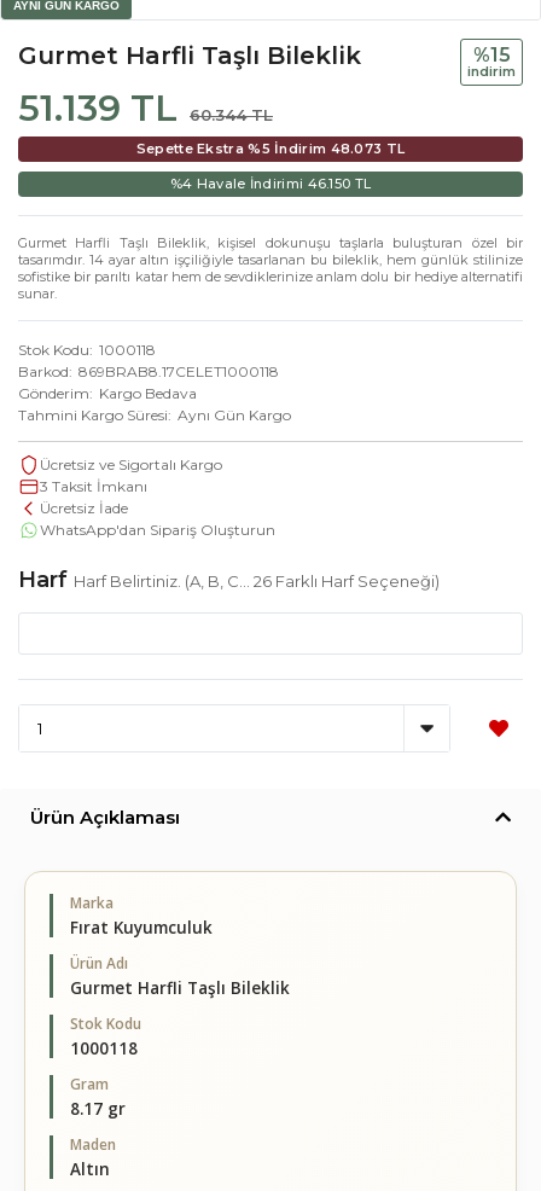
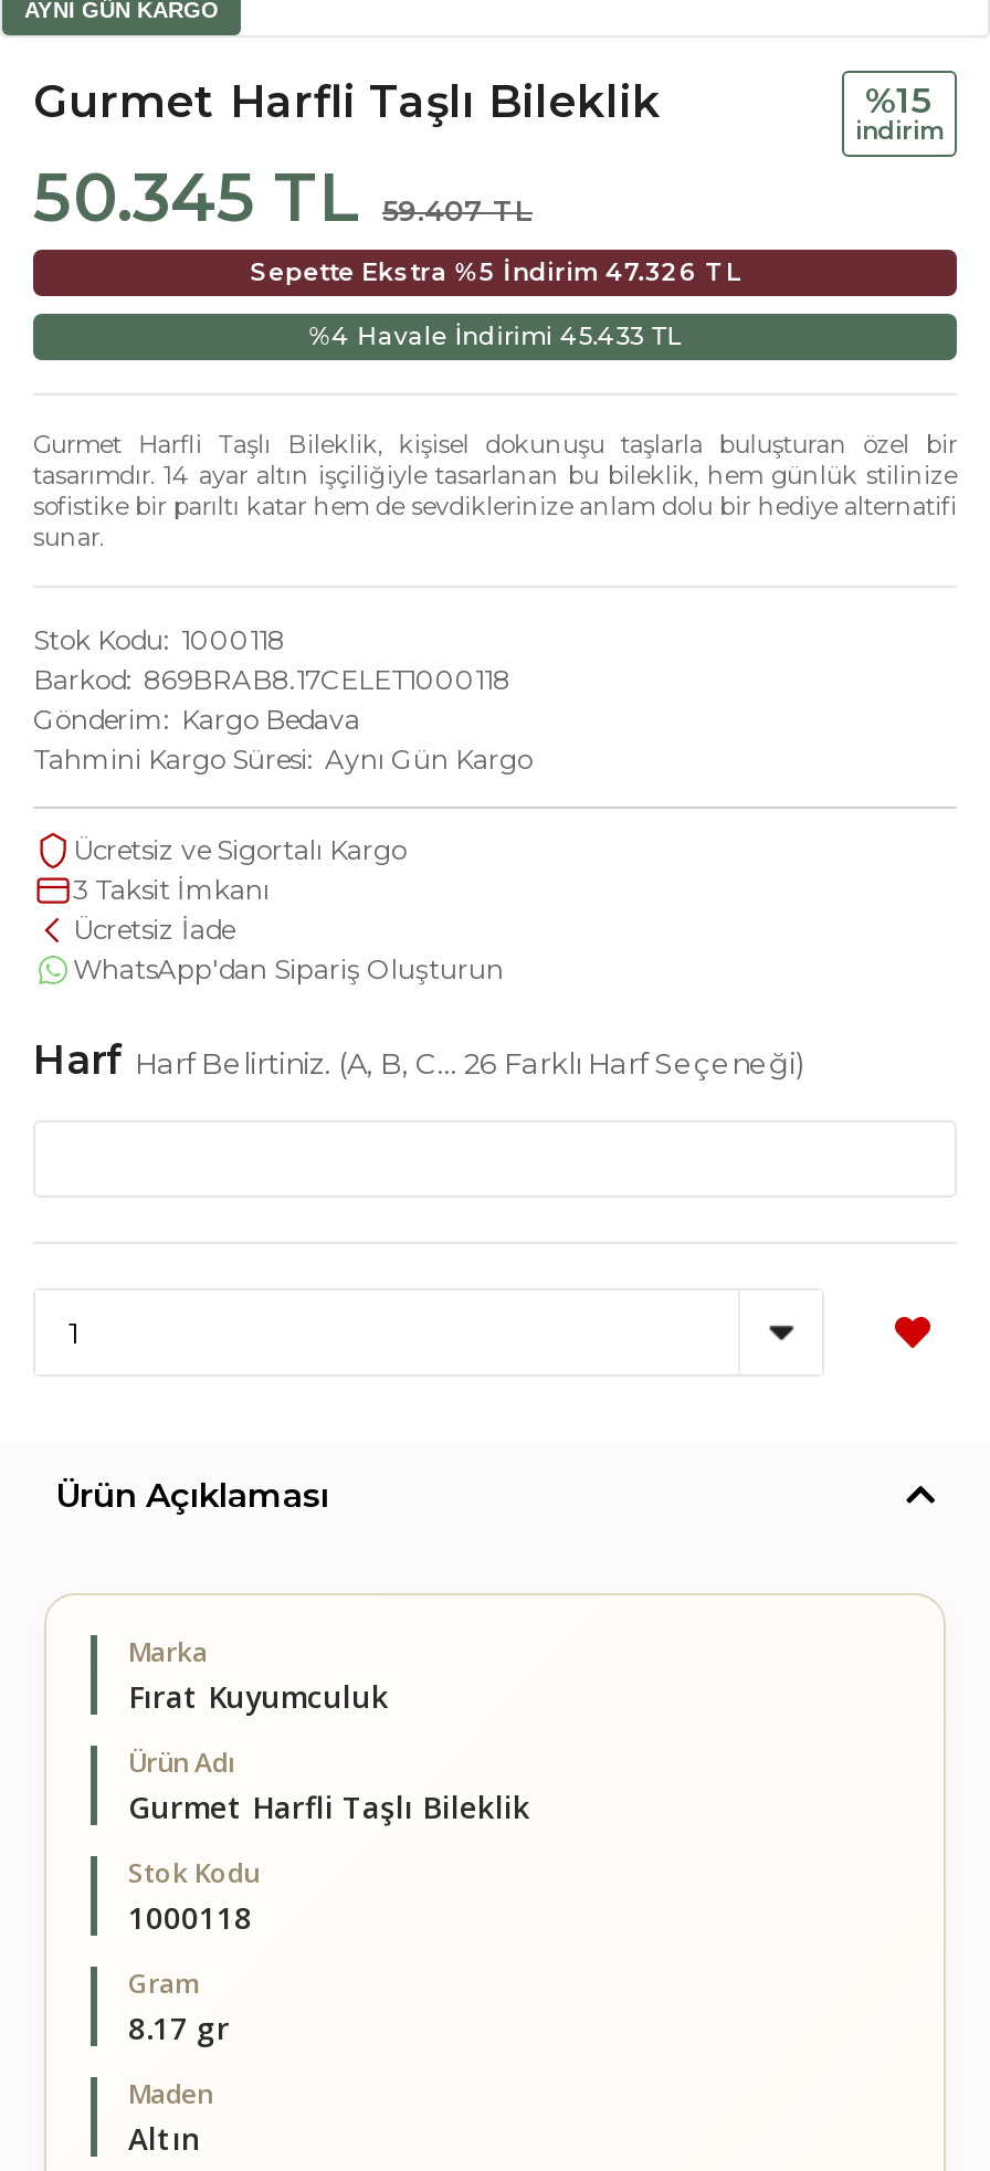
- 51.139 TL
+ 50.345 TL

- 60.344 TL
+ 59.407 TL

- Sepette Ekstra %5 İndirim 48.073 TL
+ Sepette Ekstra %5 İndirim 47.326 TL

- %4 Havale İndirimi 46.150 TL
+ %4 Havale İndirimi 45.433 TL
